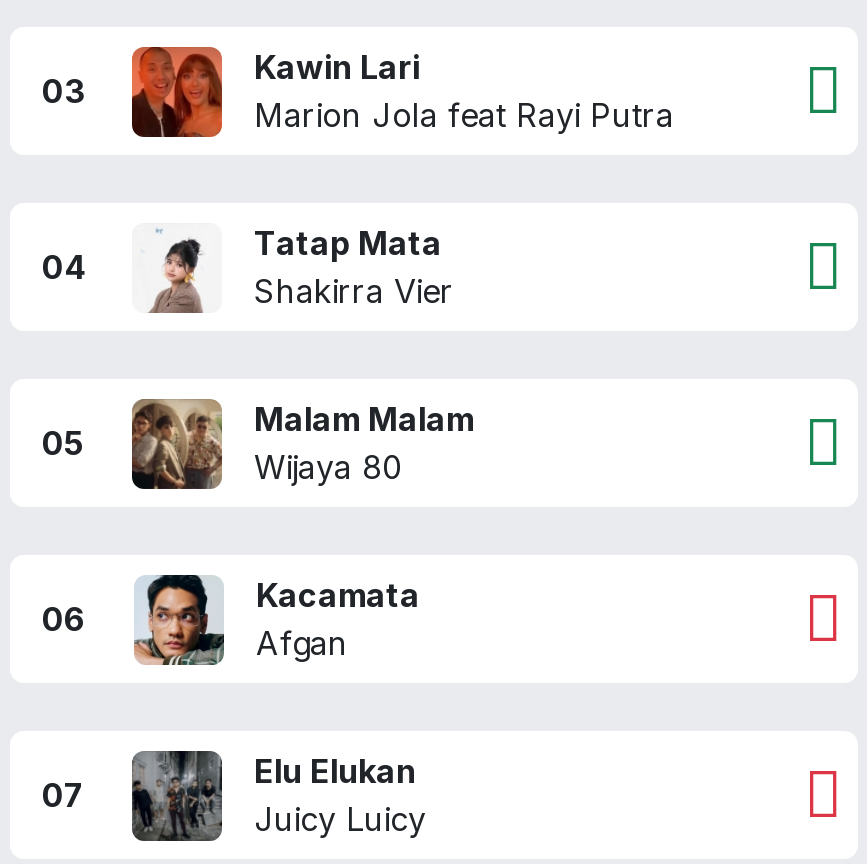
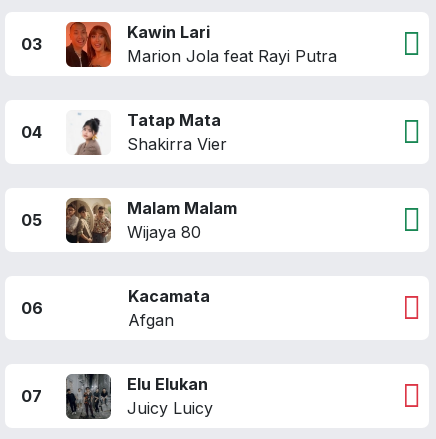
- [image]
